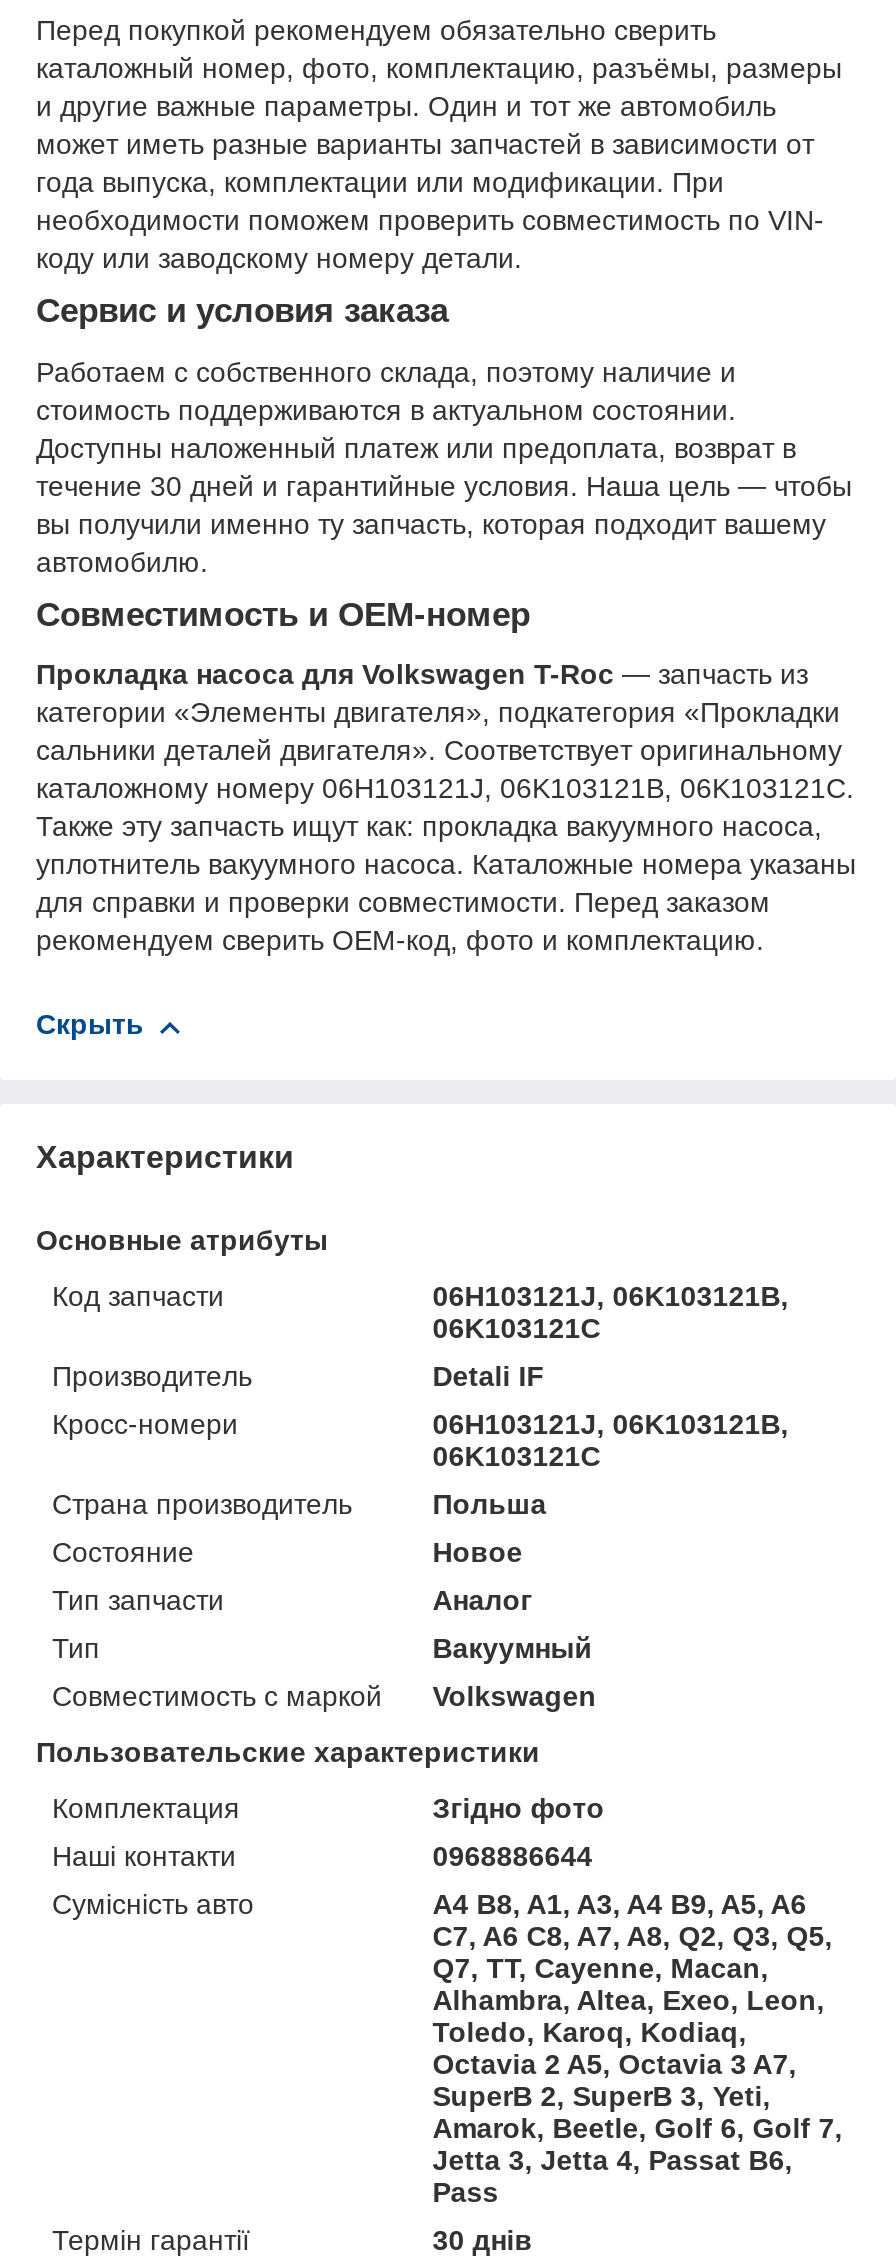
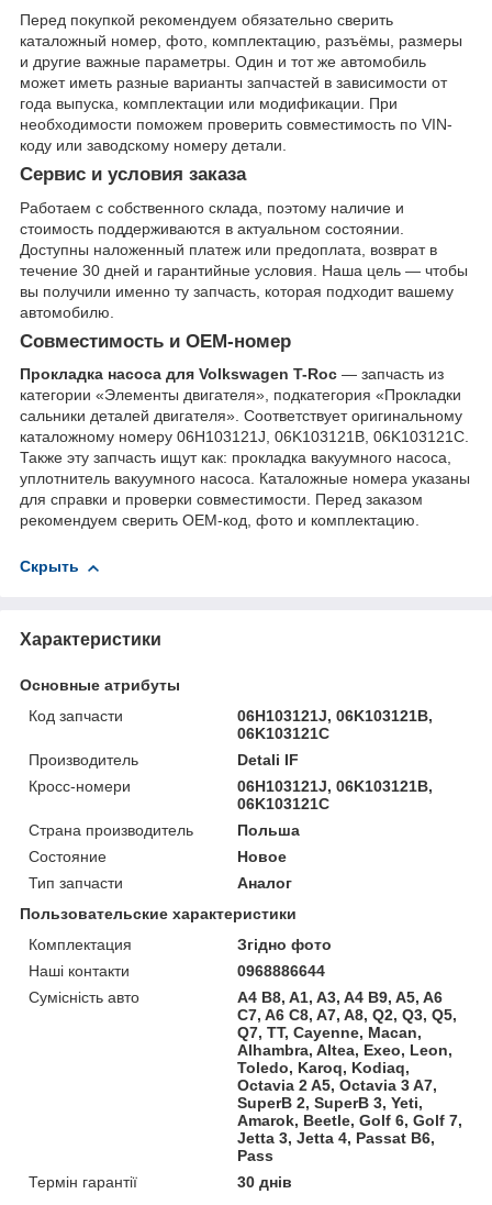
- Тип
- Вакуумный
- Совместимость с маркой
- Volkswagen
